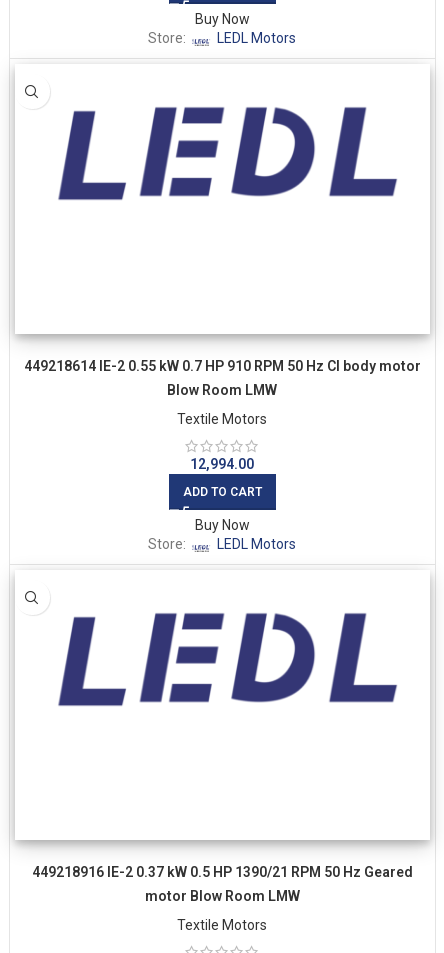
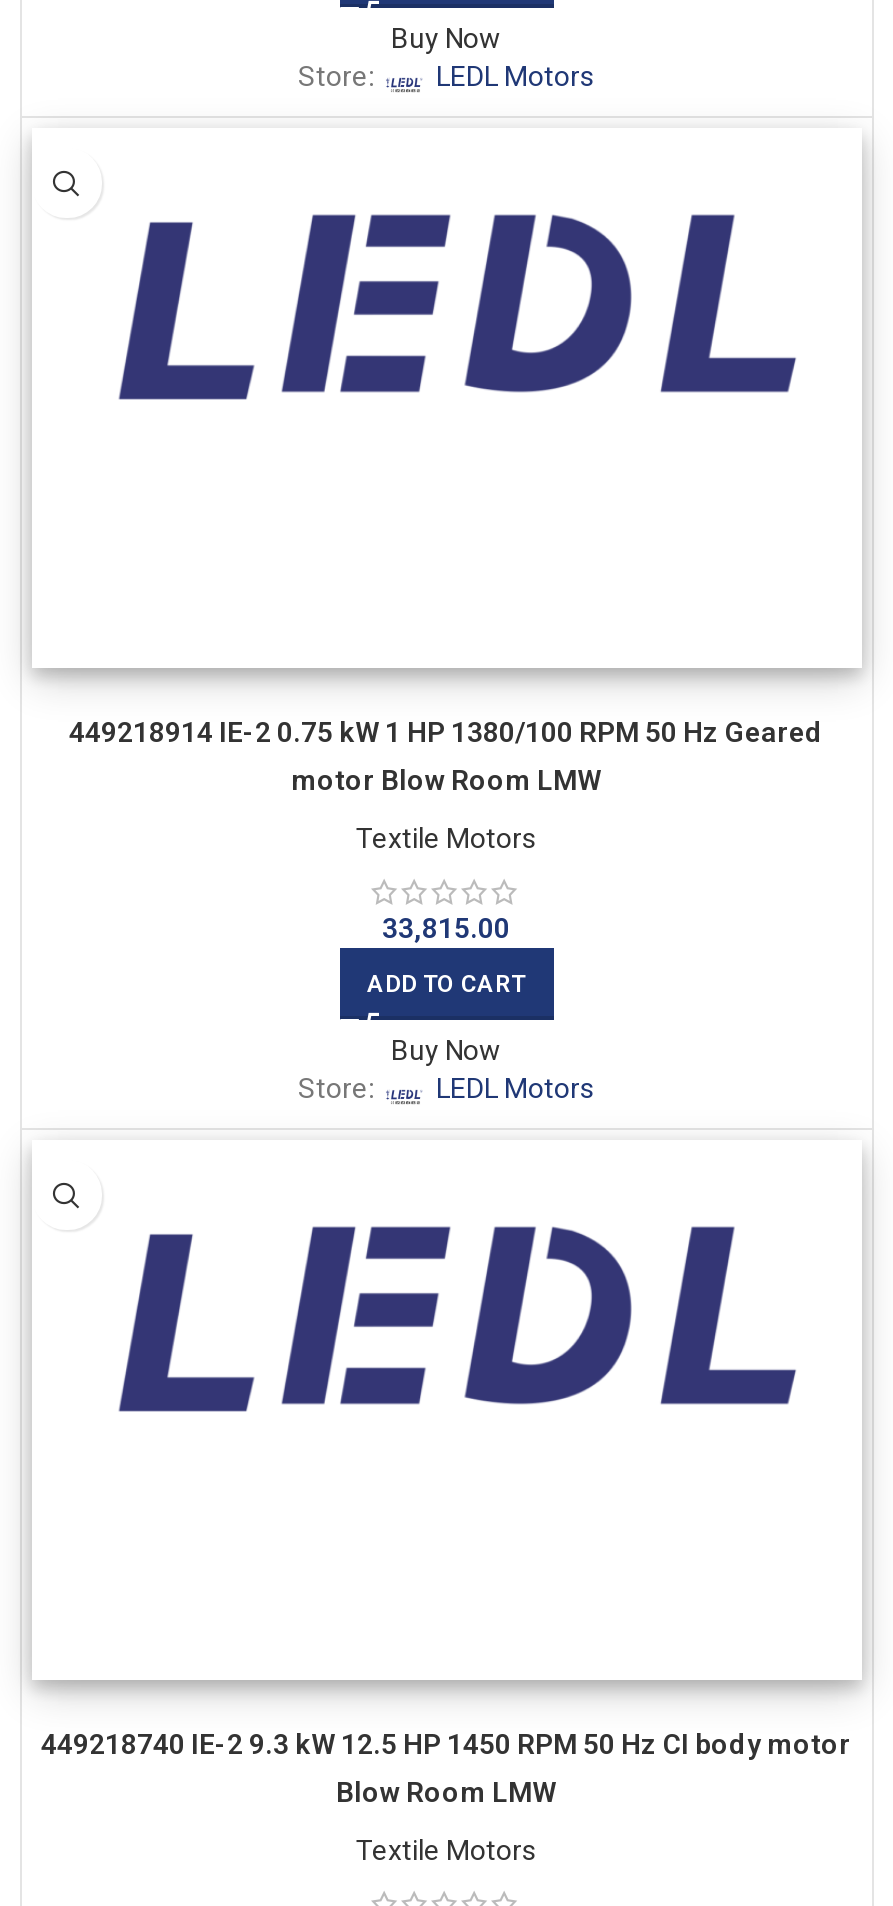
- 449218614 IE-2 0.55 kW 0.7 HP 910 RPM 50 Hz CI body motor
+ 449218914 IE-2 0.75 kW 1 HP 1380/100 RPM 50 Hz Geared

moved down: Blow Room LMW

- 12,994.00
+ 33,815.00

- 449218916 IE-2 0.37 kW 0.5 HP 1390/21 RPM 50 Hz Geared
+ 449218740 IE-2 9.3 kW 12.5 HP 1450 RPM 50 Hz CI body motor

moved up: motor Blow Room LMW
